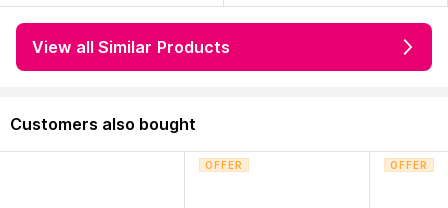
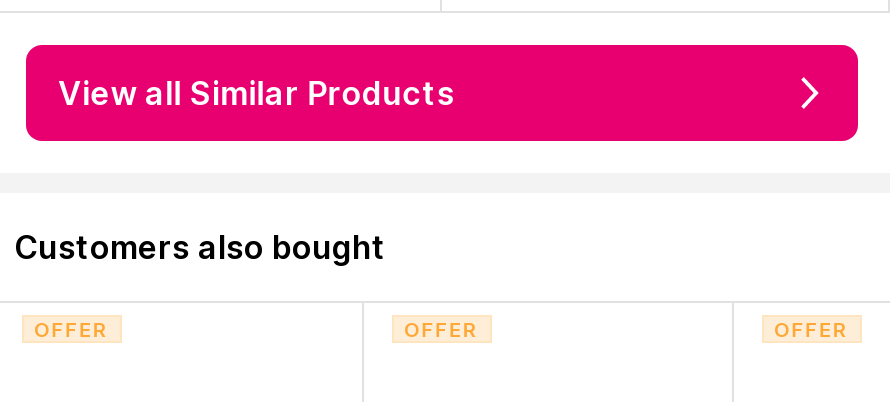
+ OFFER
